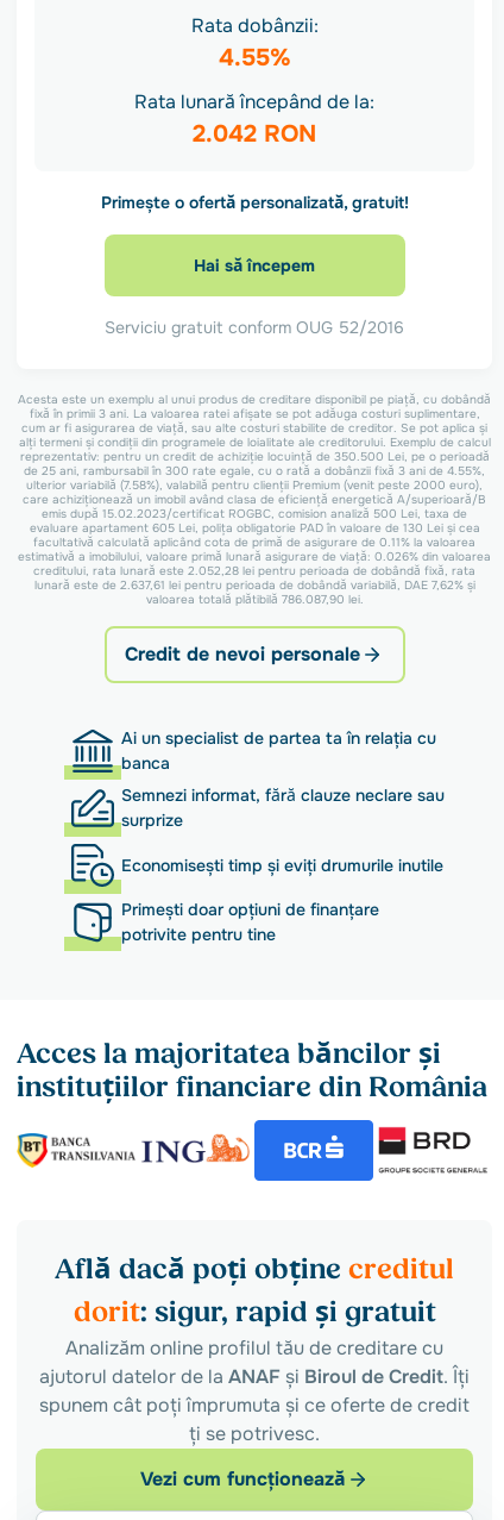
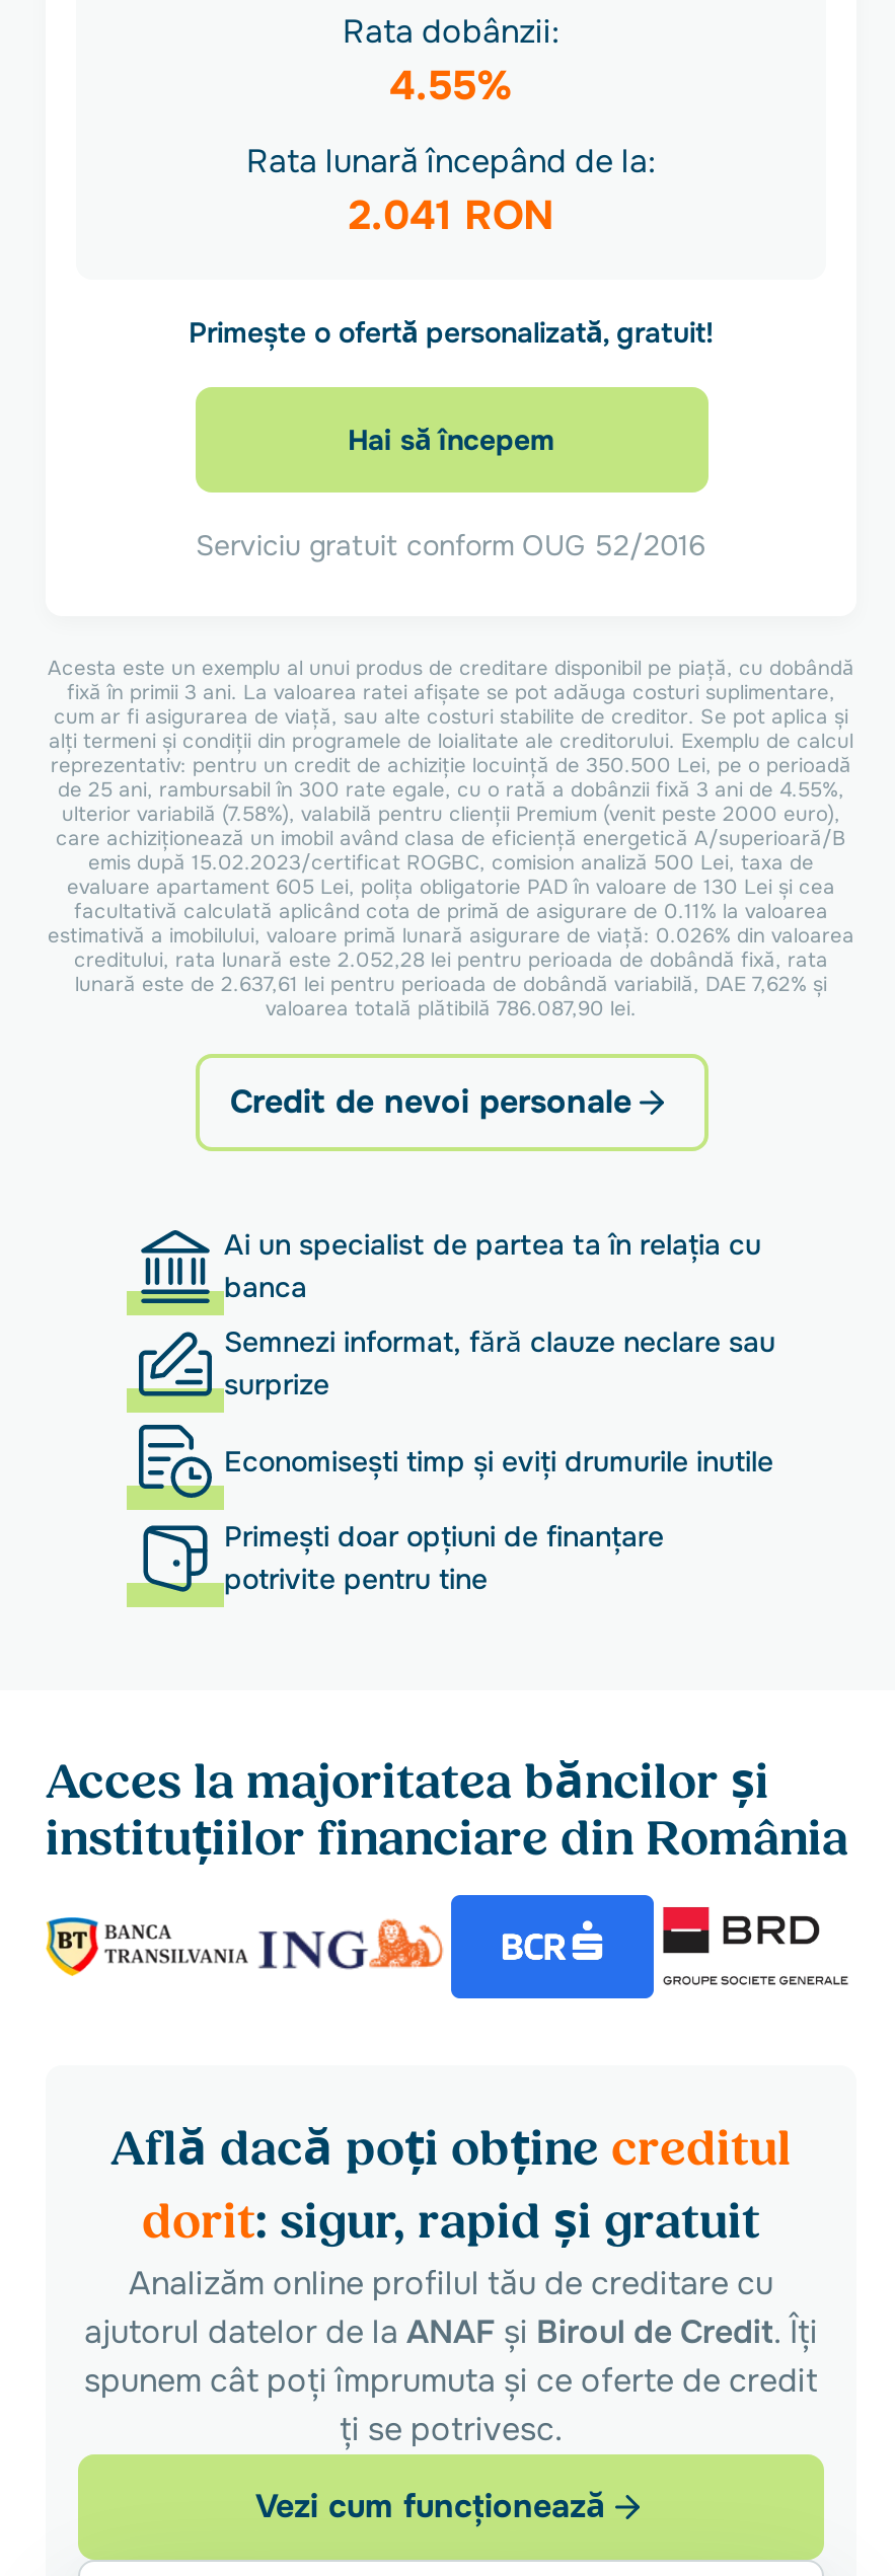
- 2.042 RON
+ 2.041 RON
